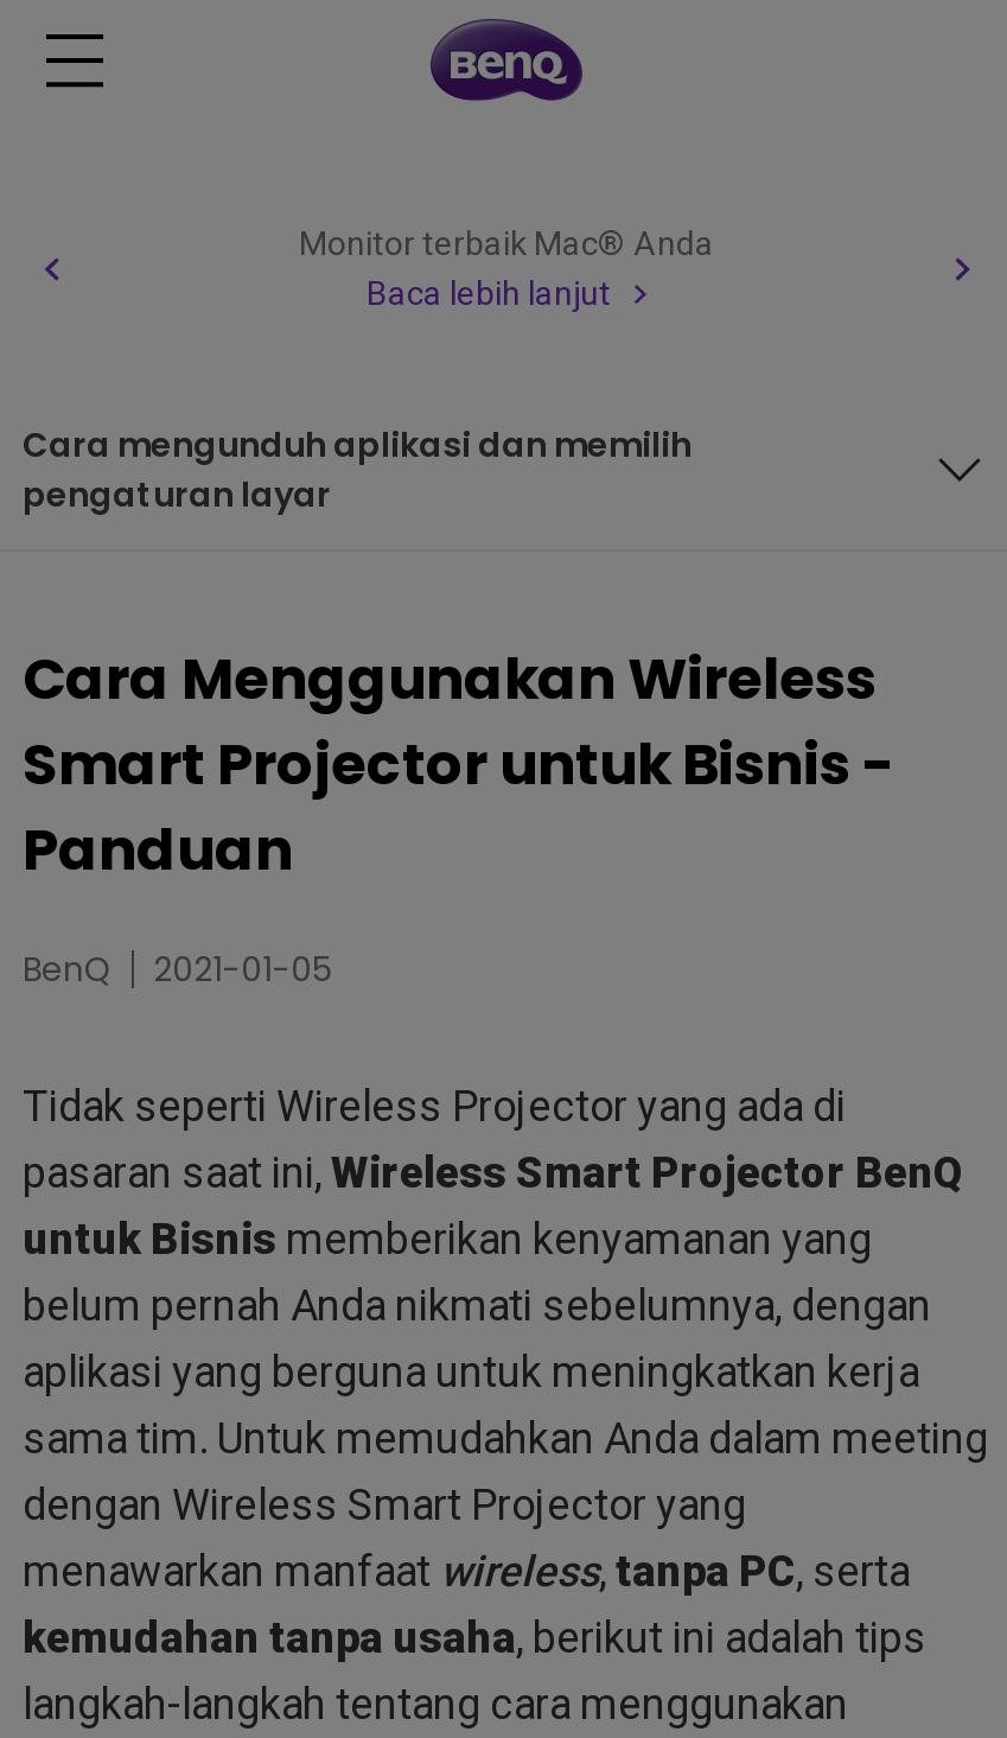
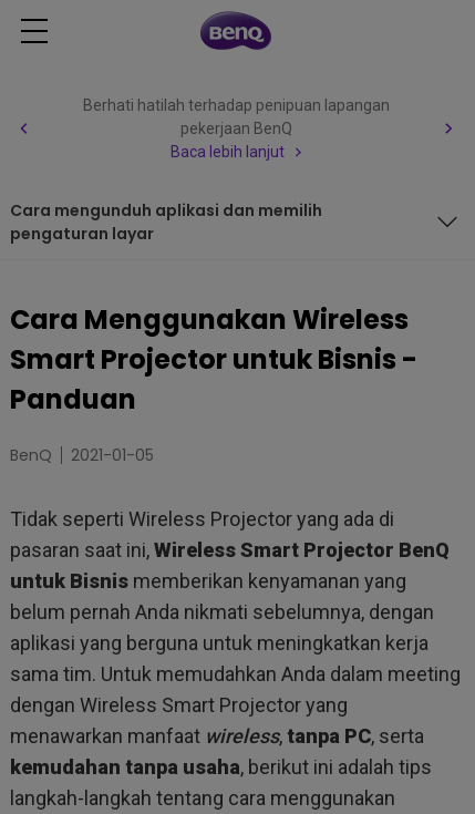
- Monitor terbaik Mac® Anda
+ Berhati hatilah terhadap penipuan lapangan
+ pekerjaan BenQ
